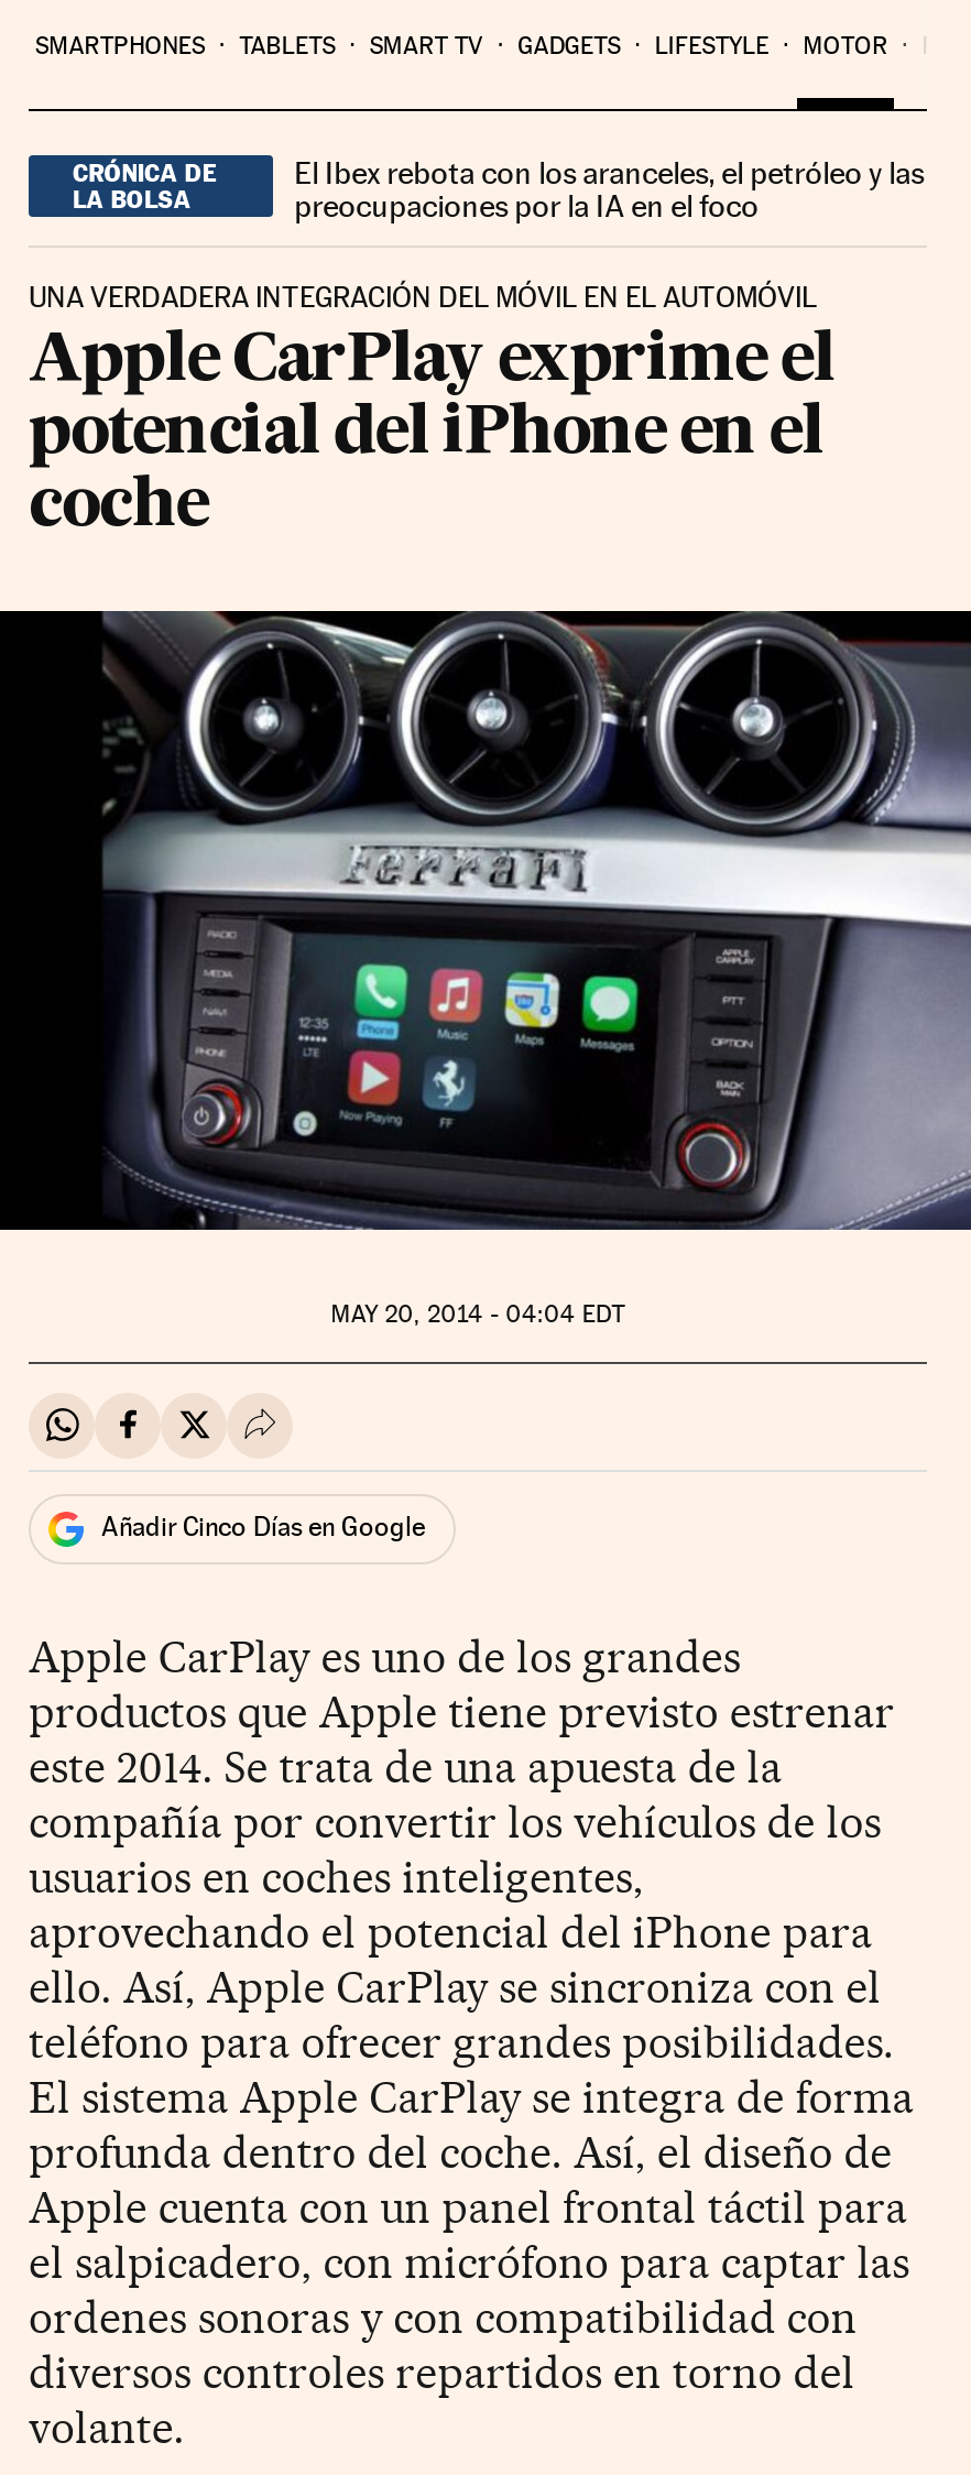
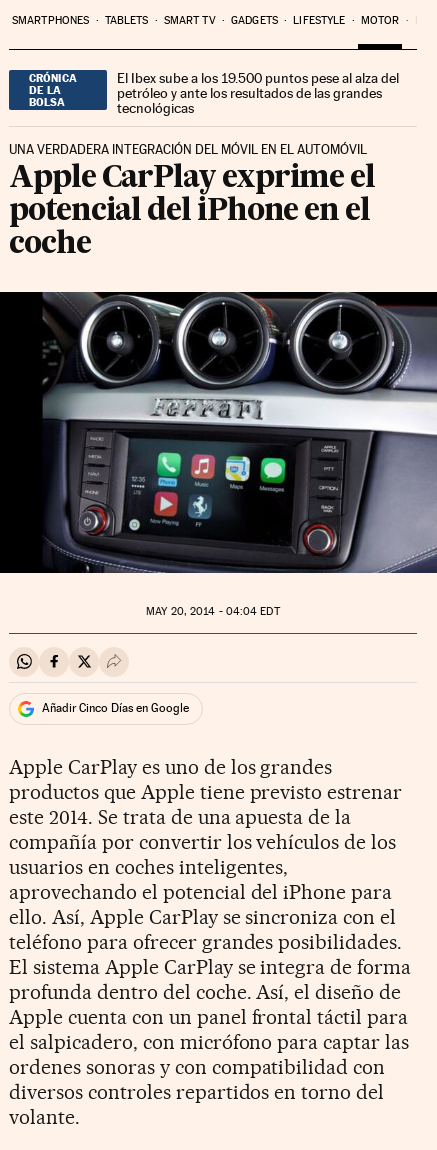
- El Ibex rebota con los aranceles, el petróleo y las
- preocupaciones por la IA en el foco
+ El Ibex sube a los 19.500 puntos pese al alza del
+ petróleo y ante los resultados de las grandes
+ tecnológicas
